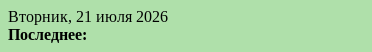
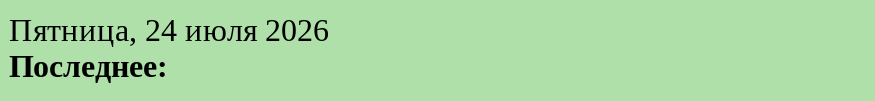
- Вторник, 21 июля 2026
+ Пятница, 24 июля 2026
